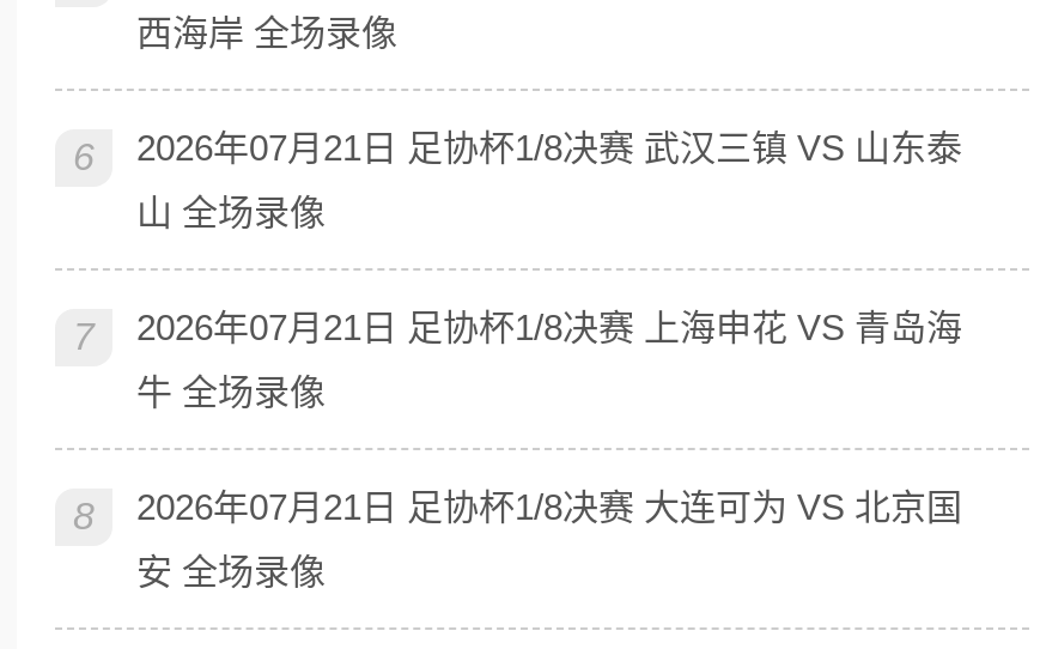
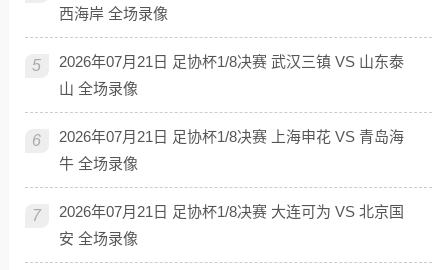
- 6 2026年07月21日 足协杯1/8决赛 武汉三镇 VS 山东泰
+ 5 2026年07月21日 足协杯1/8决赛 武汉三镇 VS 山东泰

- 7 2026年07月21日 足协杯1/8决赛 上海申花 VS 青岛海
+ 6 2026年07月21日 足协杯1/8决赛 上海申花 VS 青岛海

- 8 2026年07月21日 足协杯1/8决赛 大连可为 VS 北京国
+ 7 2026年07月21日 足协杯1/8决赛 大连可为 VS 北京国
